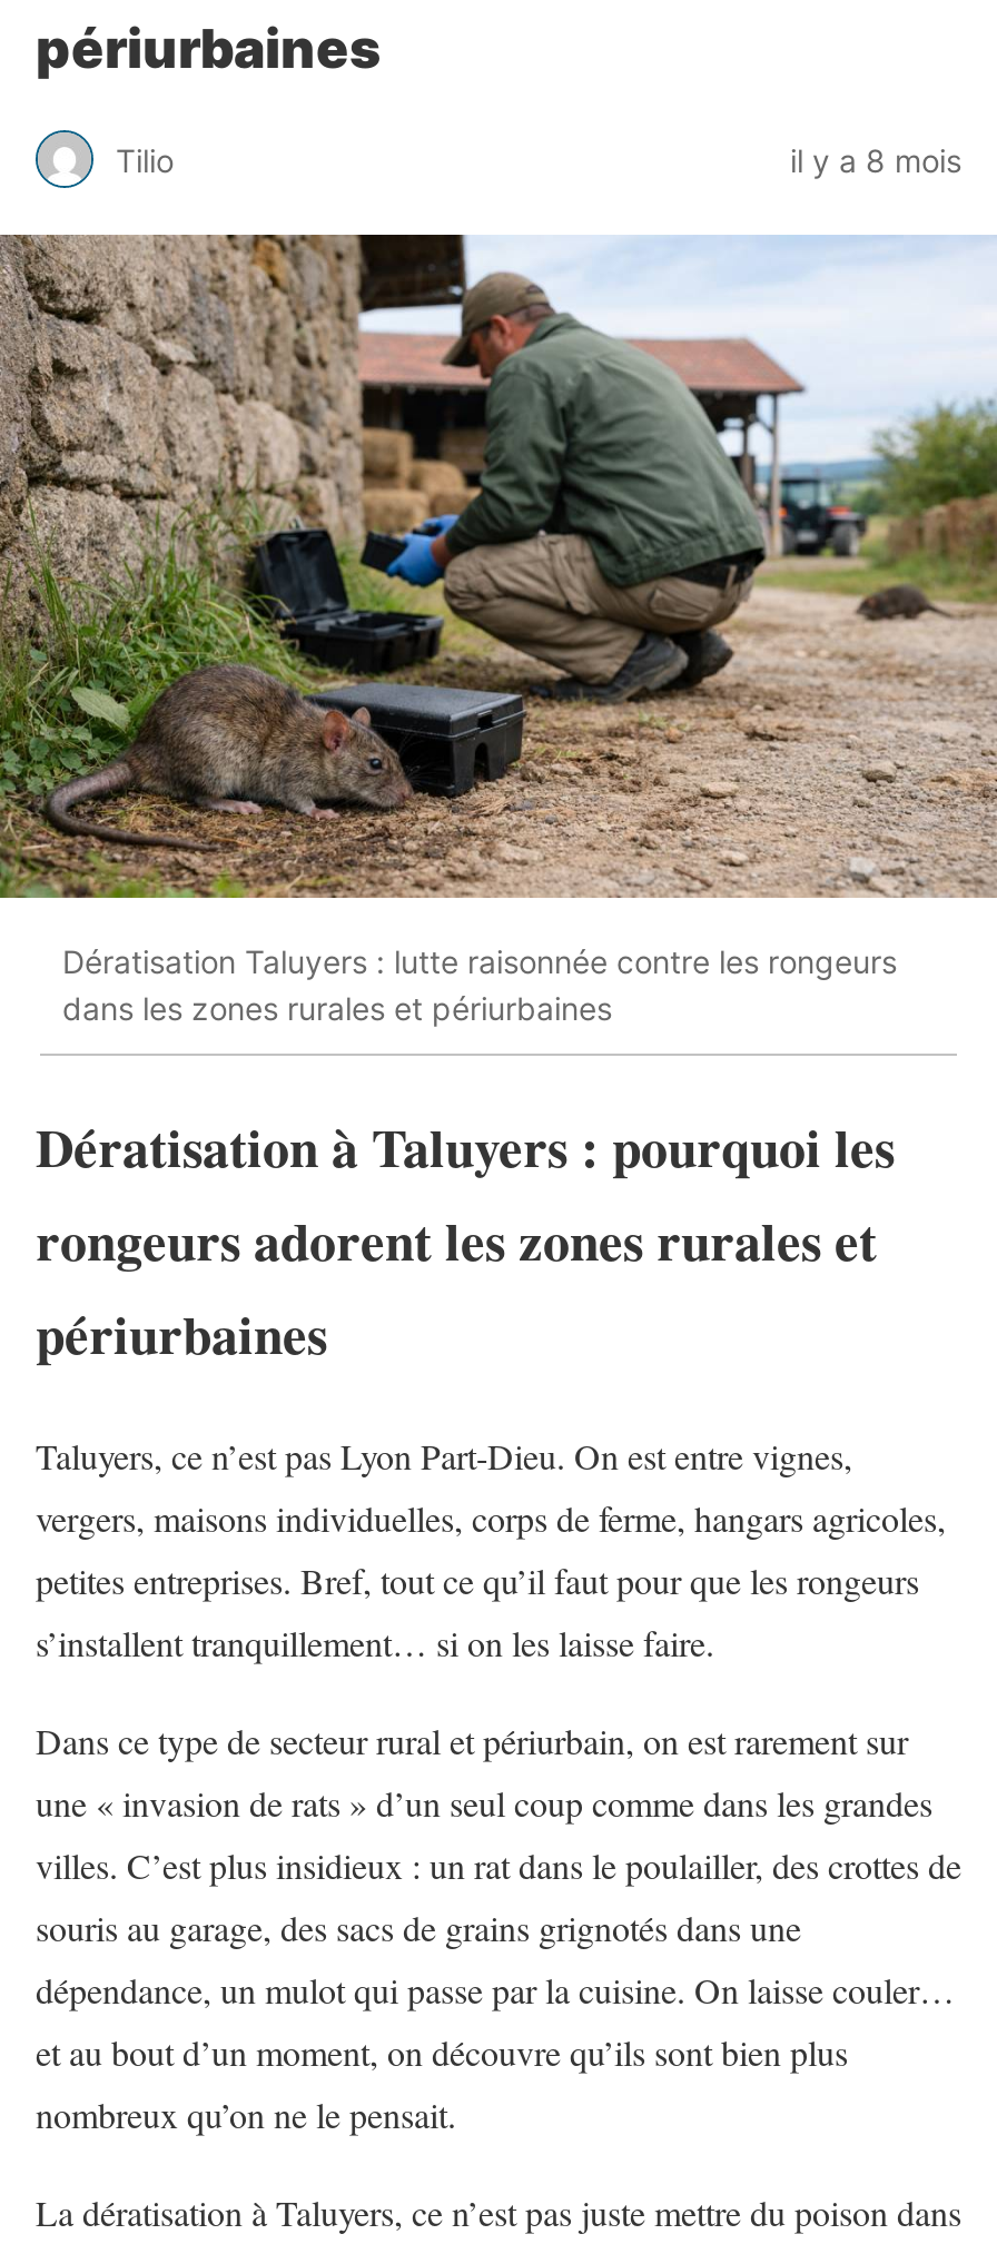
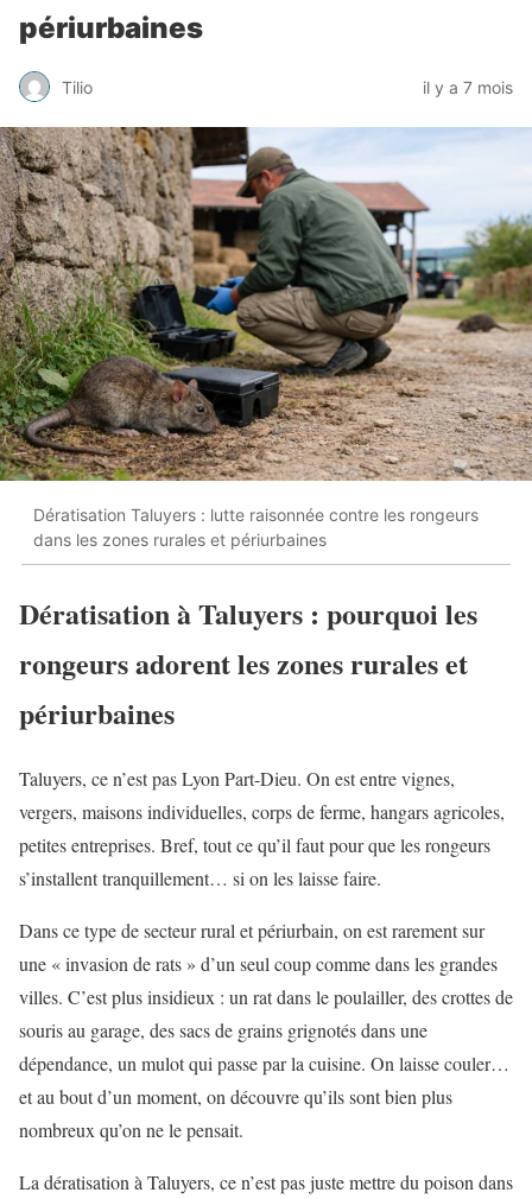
- il y a 8 mois
+ il y a 7 mois
